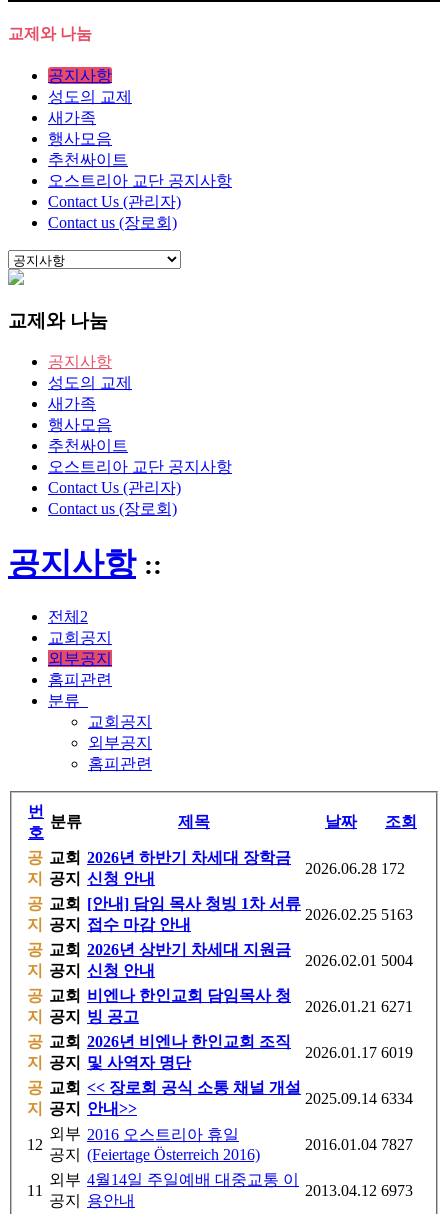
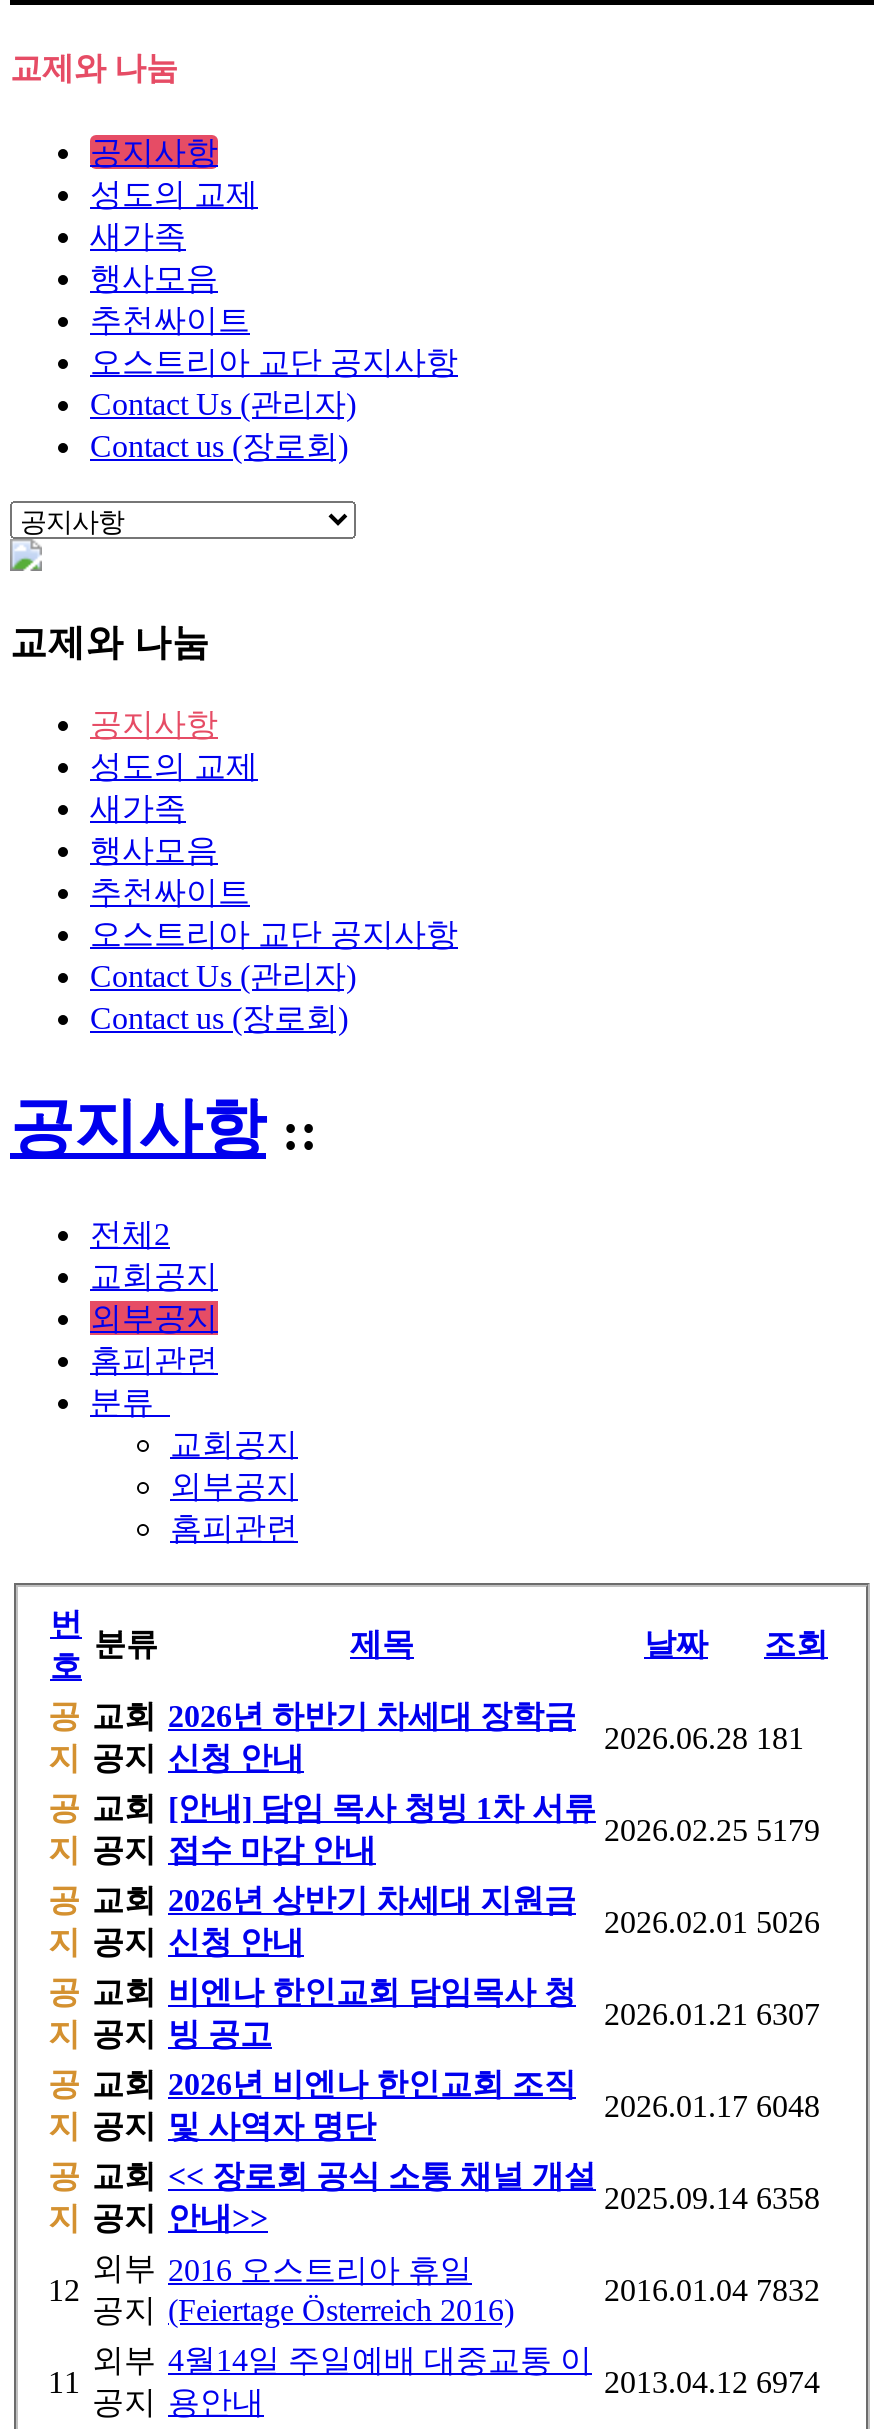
- 2026.06.28 172
+ 2026.06.28 181

- 2026.02.25 5163
+ 2026.02.25 5179

- 2026.02.01 5004
+ 2026.02.01 5026

- 2026.01.21 6271
+ 2026.01.21 6307

- 2026.01.17 6019
+ 2026.01.17 6048

- 2025.09.14 6334
+ 2025.09.14 6358

- 2016.01.04 7827
+ 2016.01.04 7832

- 2013.04.12 6973
+ 2013.04.12 6974
